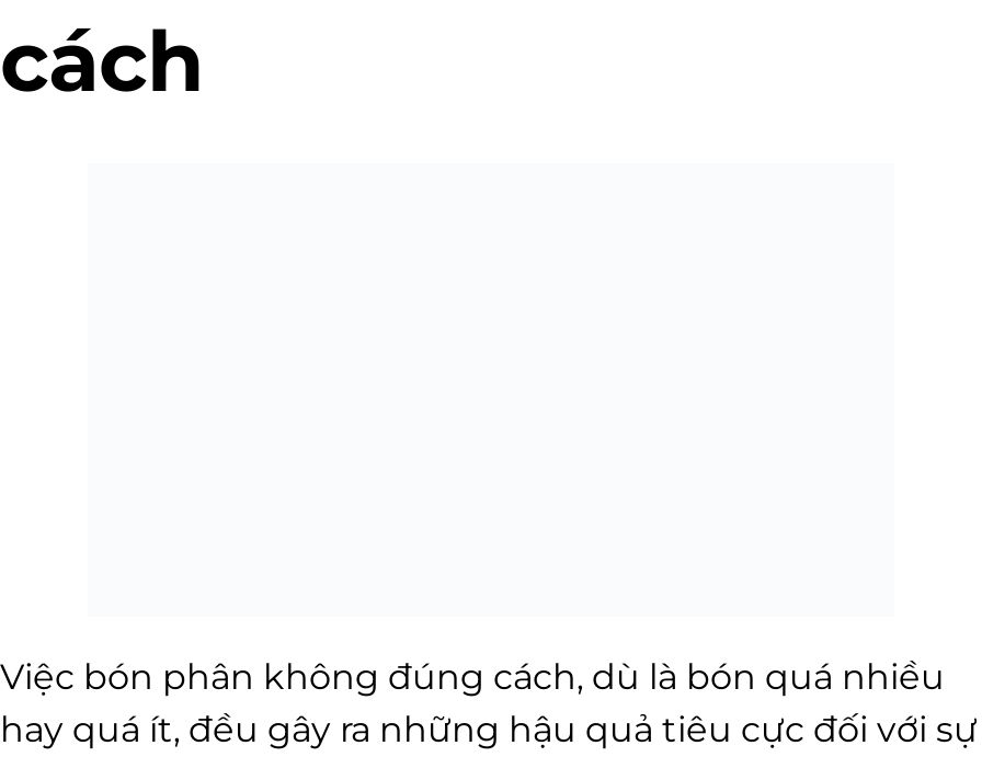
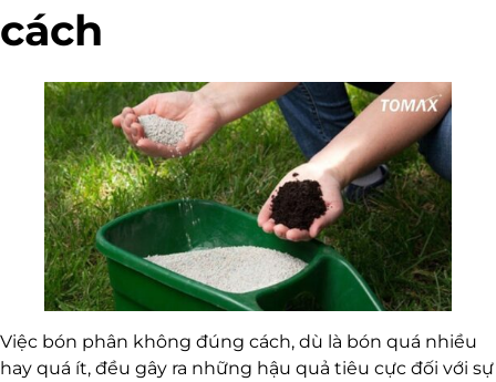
+ [image]
